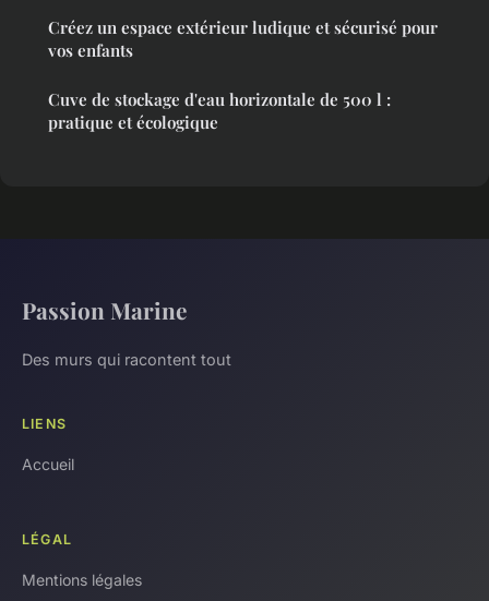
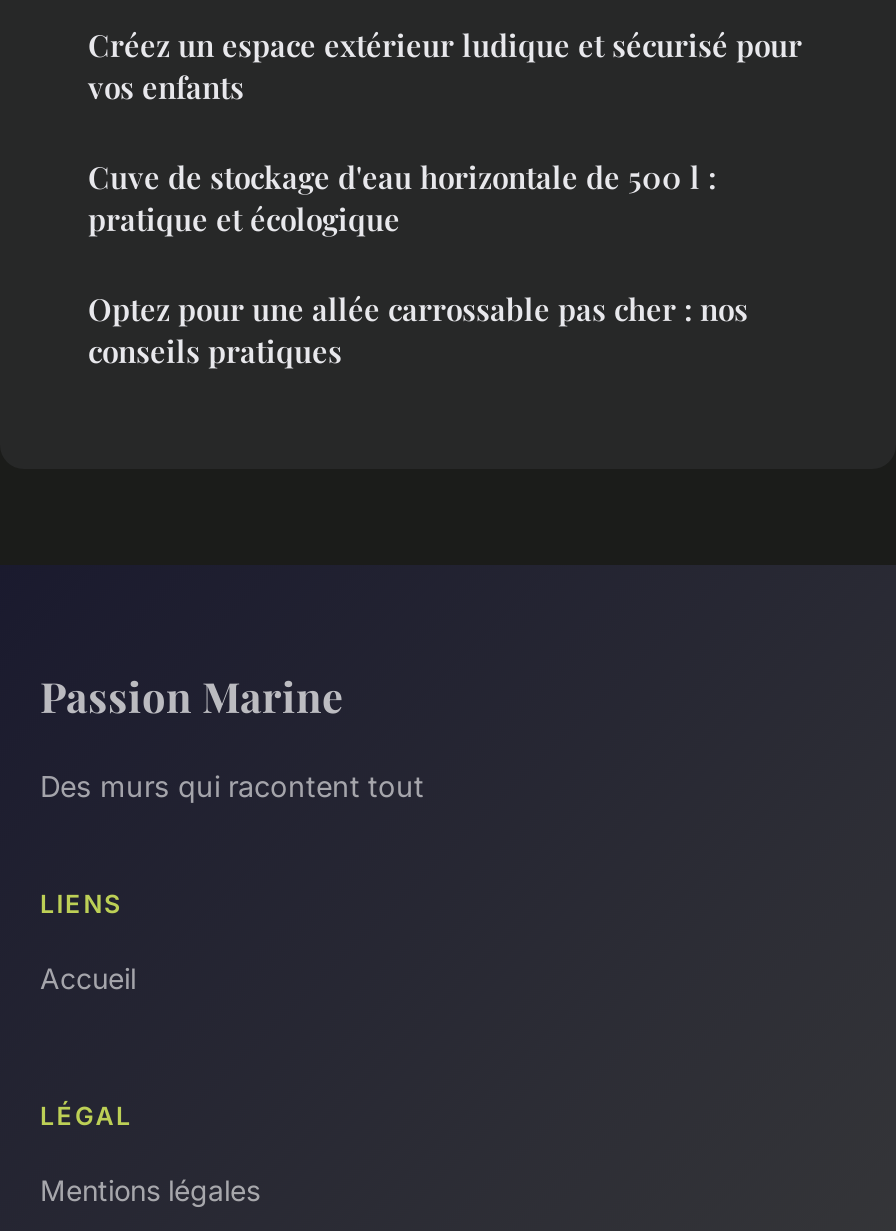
+ Optez pour une allée carrossable pas cher : nos
+ conseils pratiques
